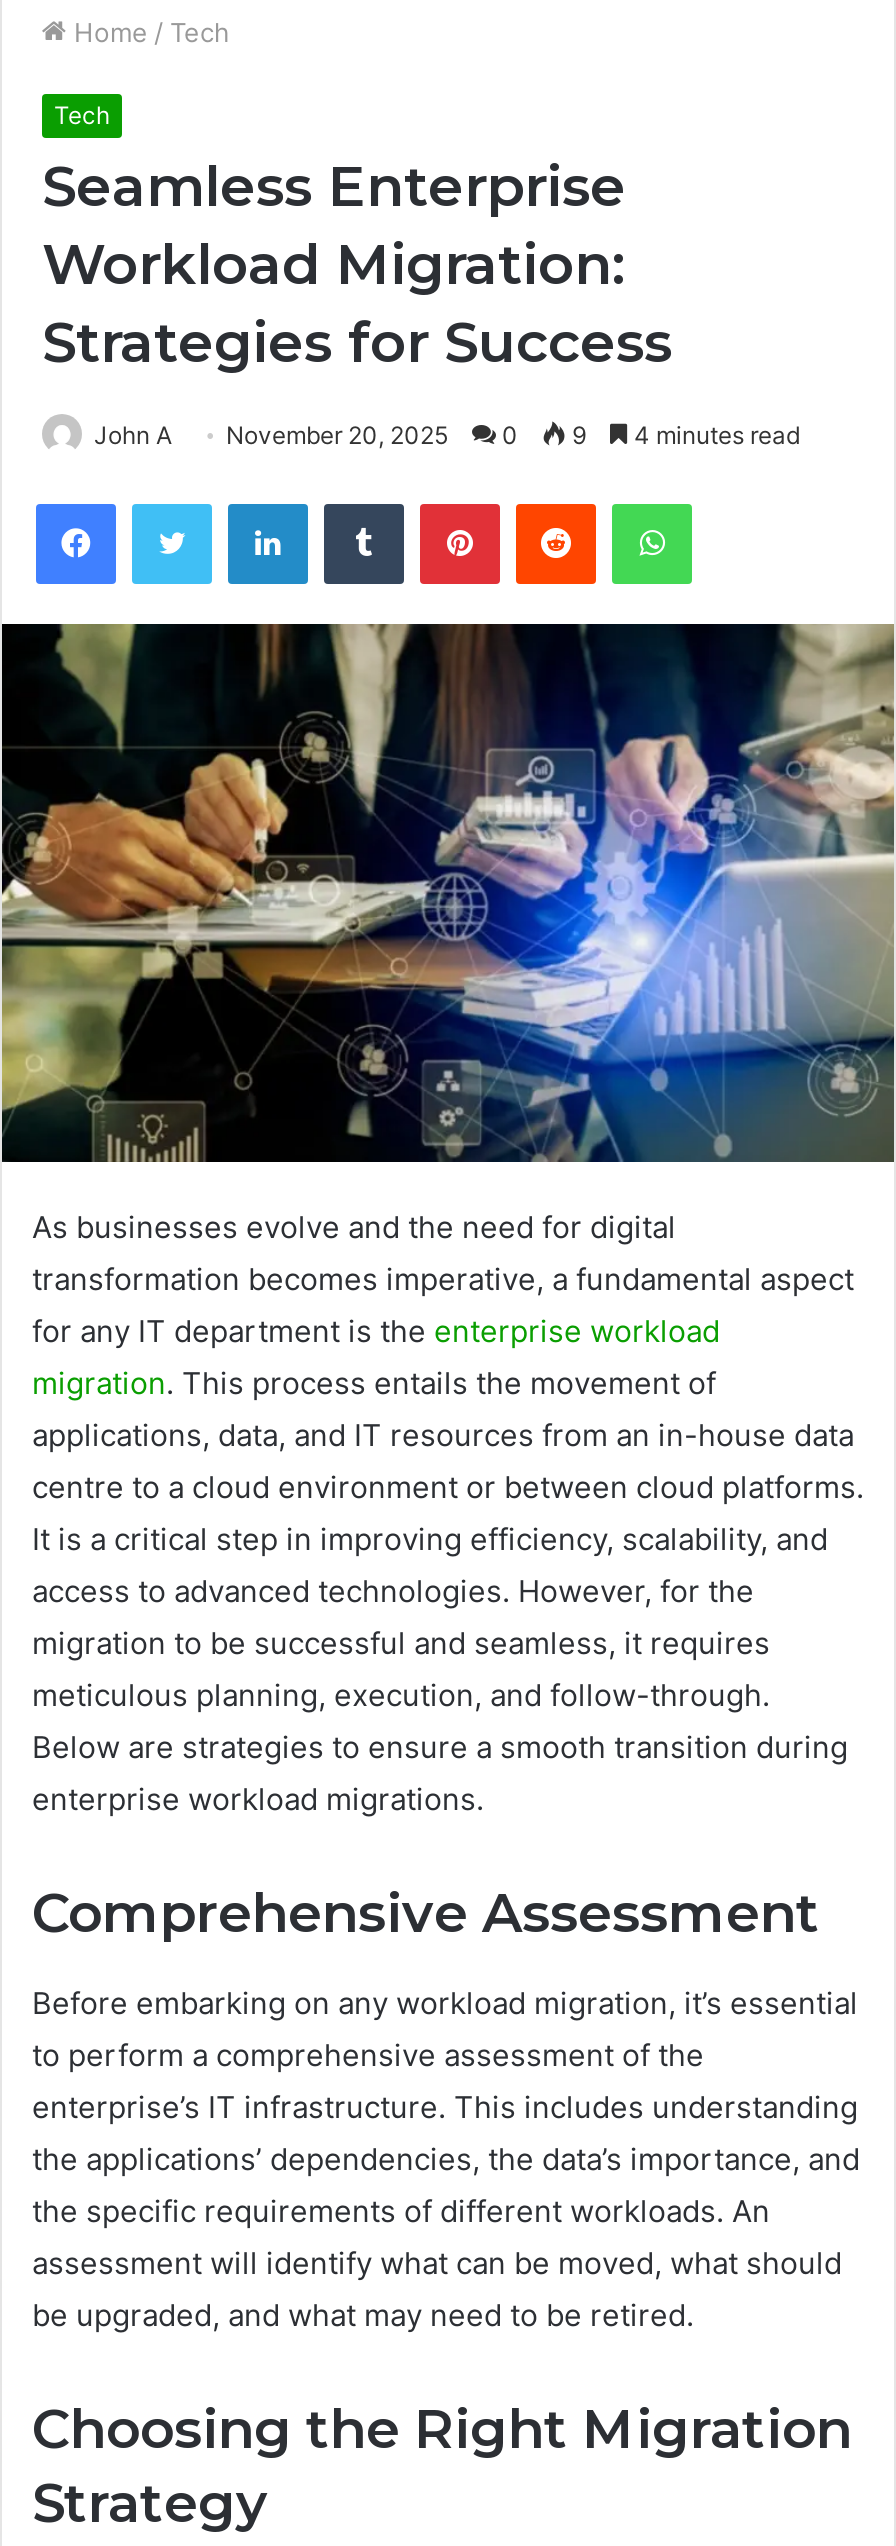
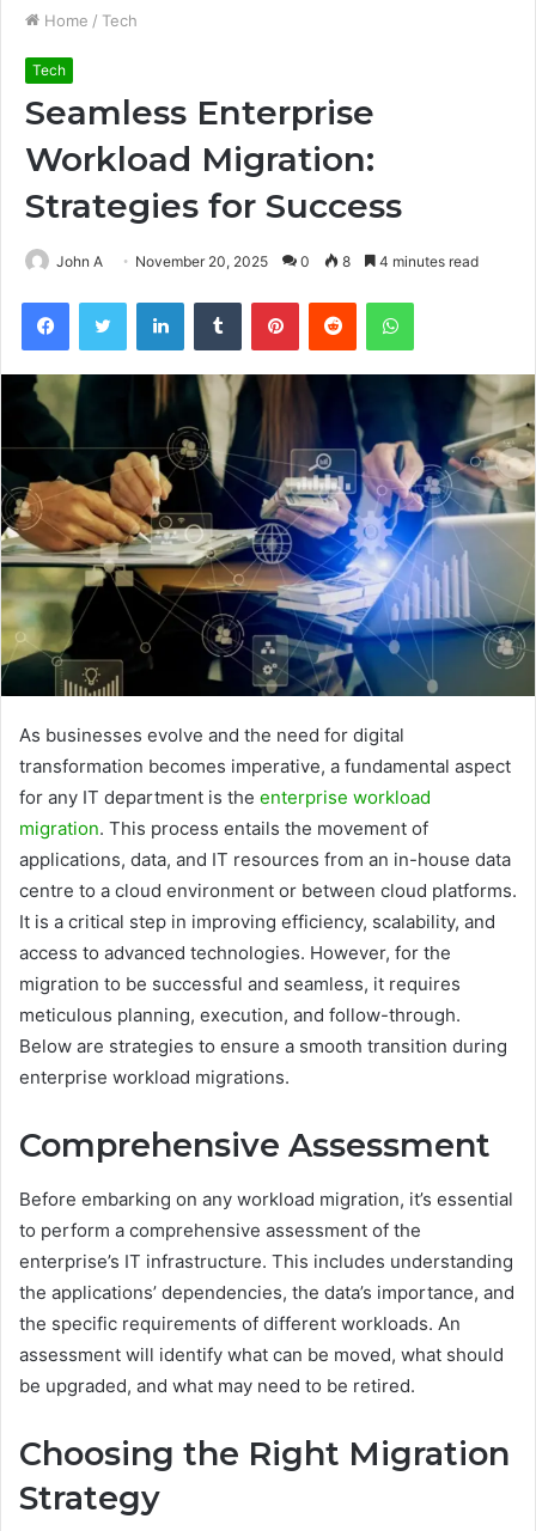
- John A November 20, 2025 0 9 4 minutes read
+ John A November 20, 2025 0 8 4 minutes read
